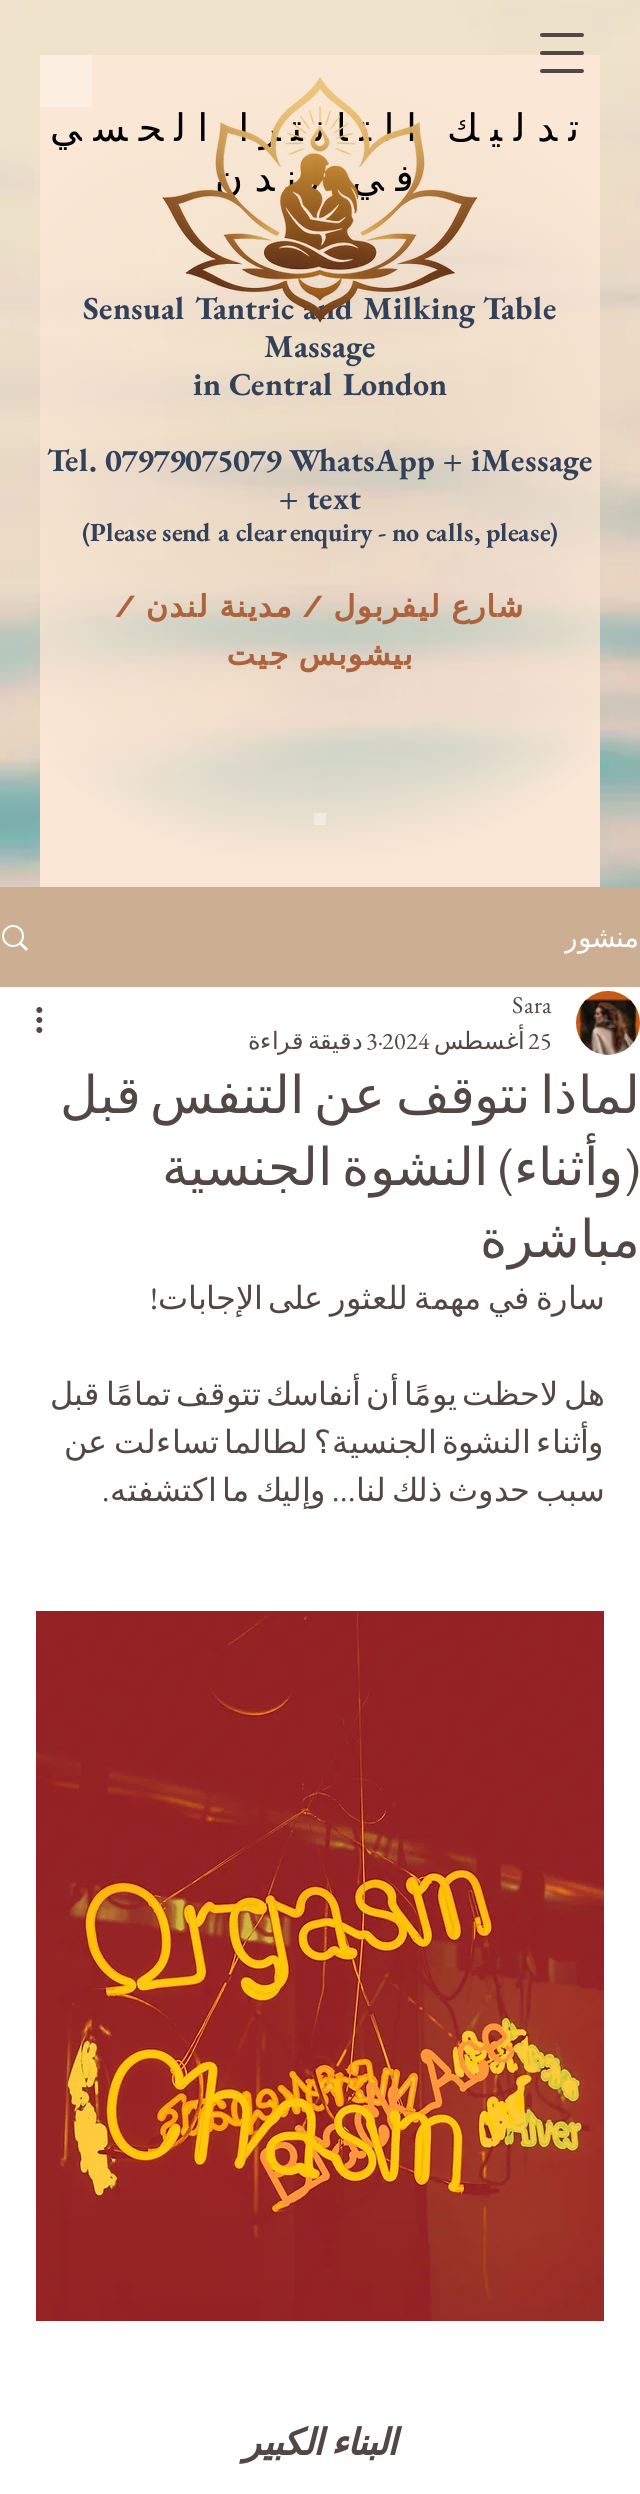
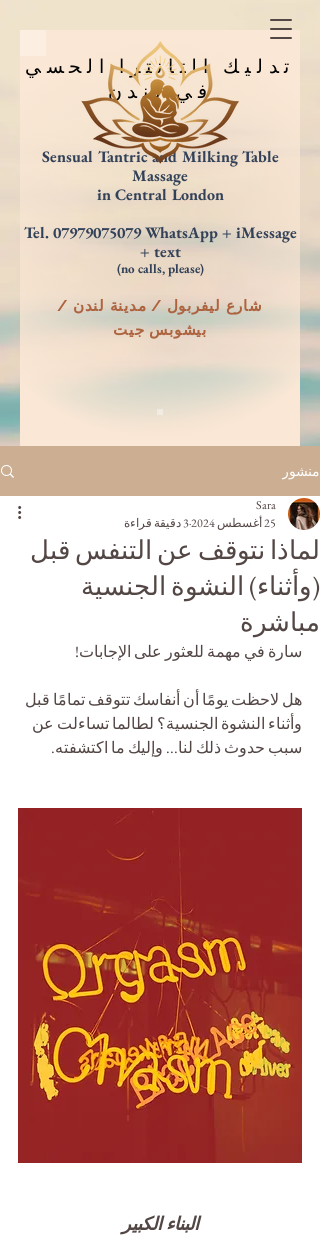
- (Please send a clear enquiry - no calls, please)
+ (no calls, please)
